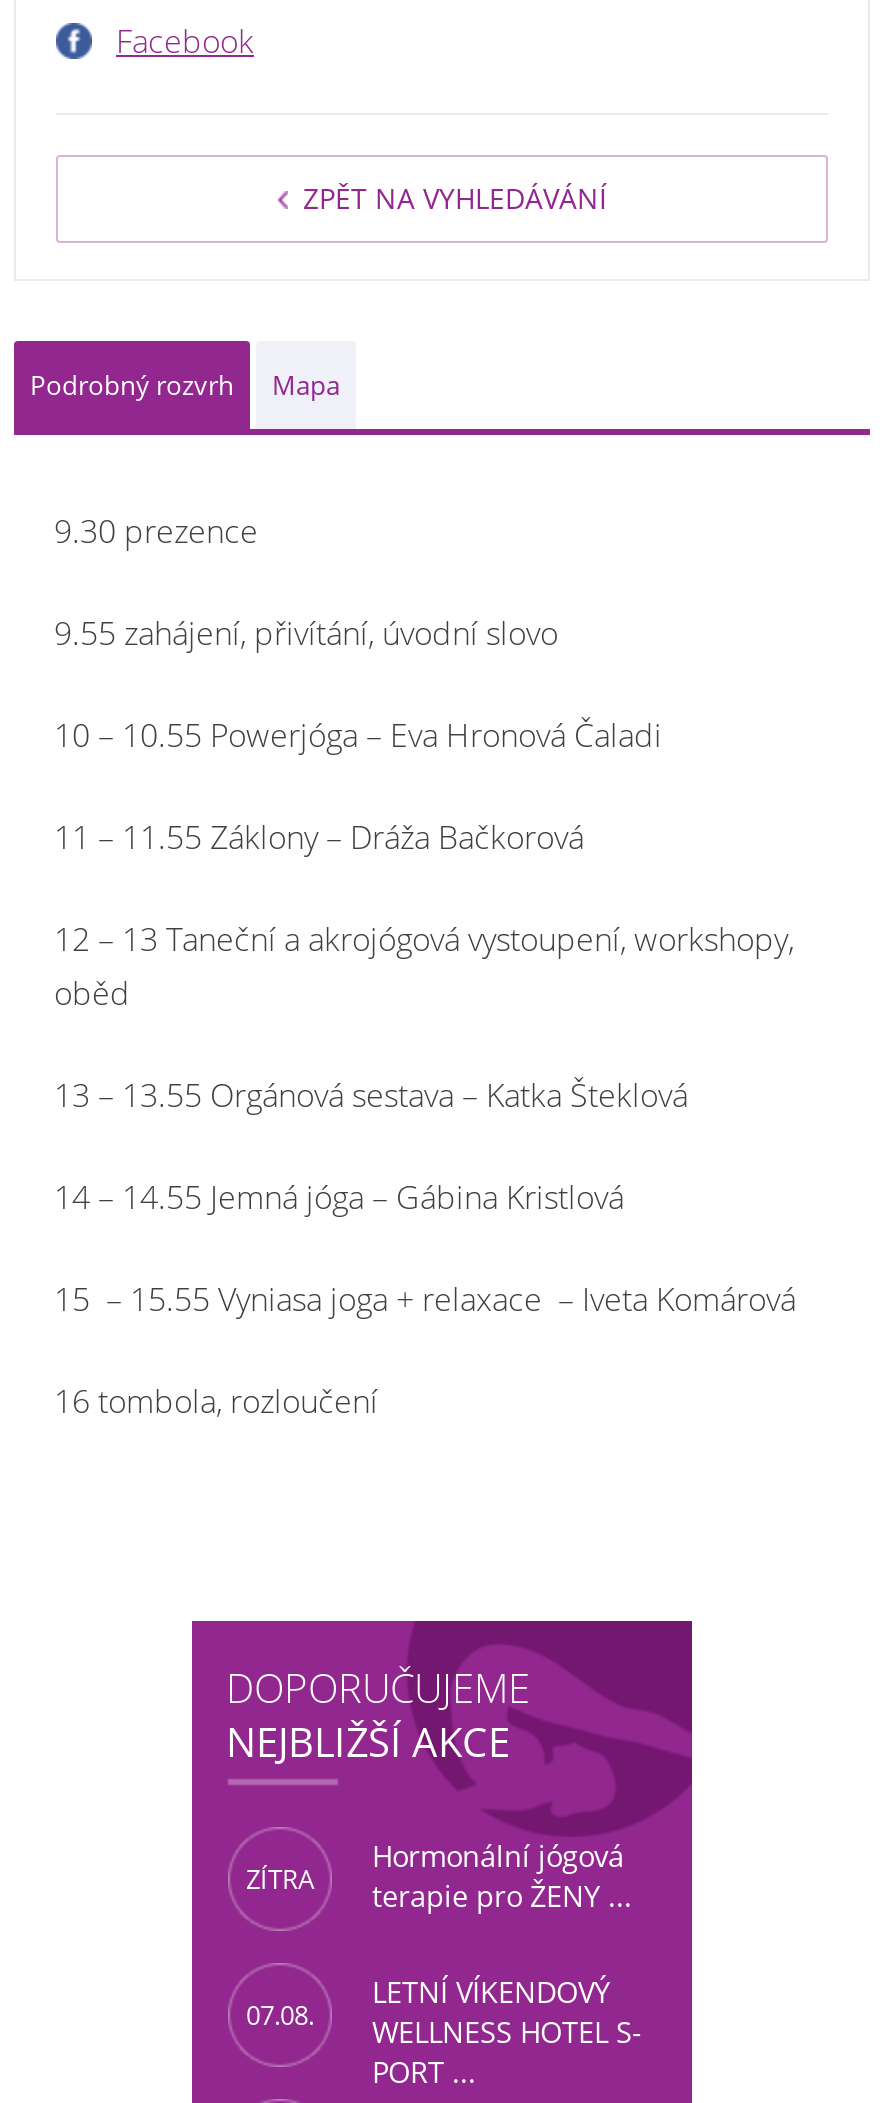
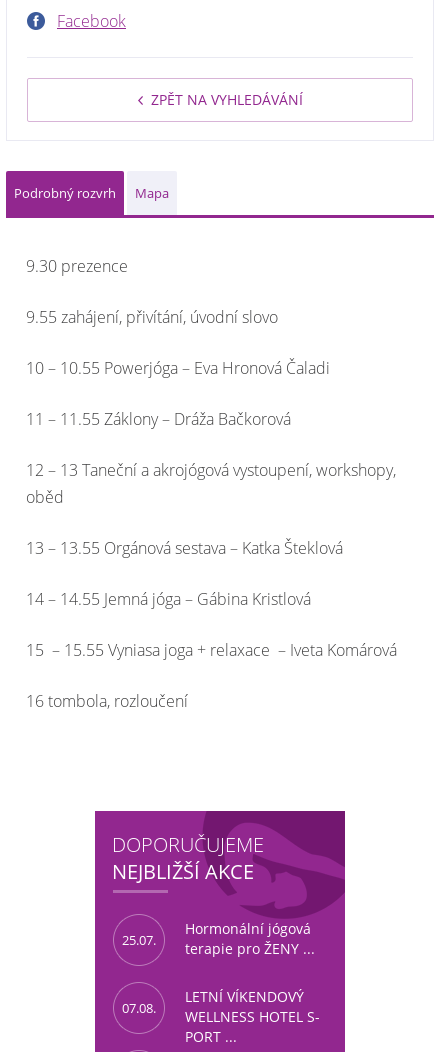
- ZÍTRA
+ 25.07.
